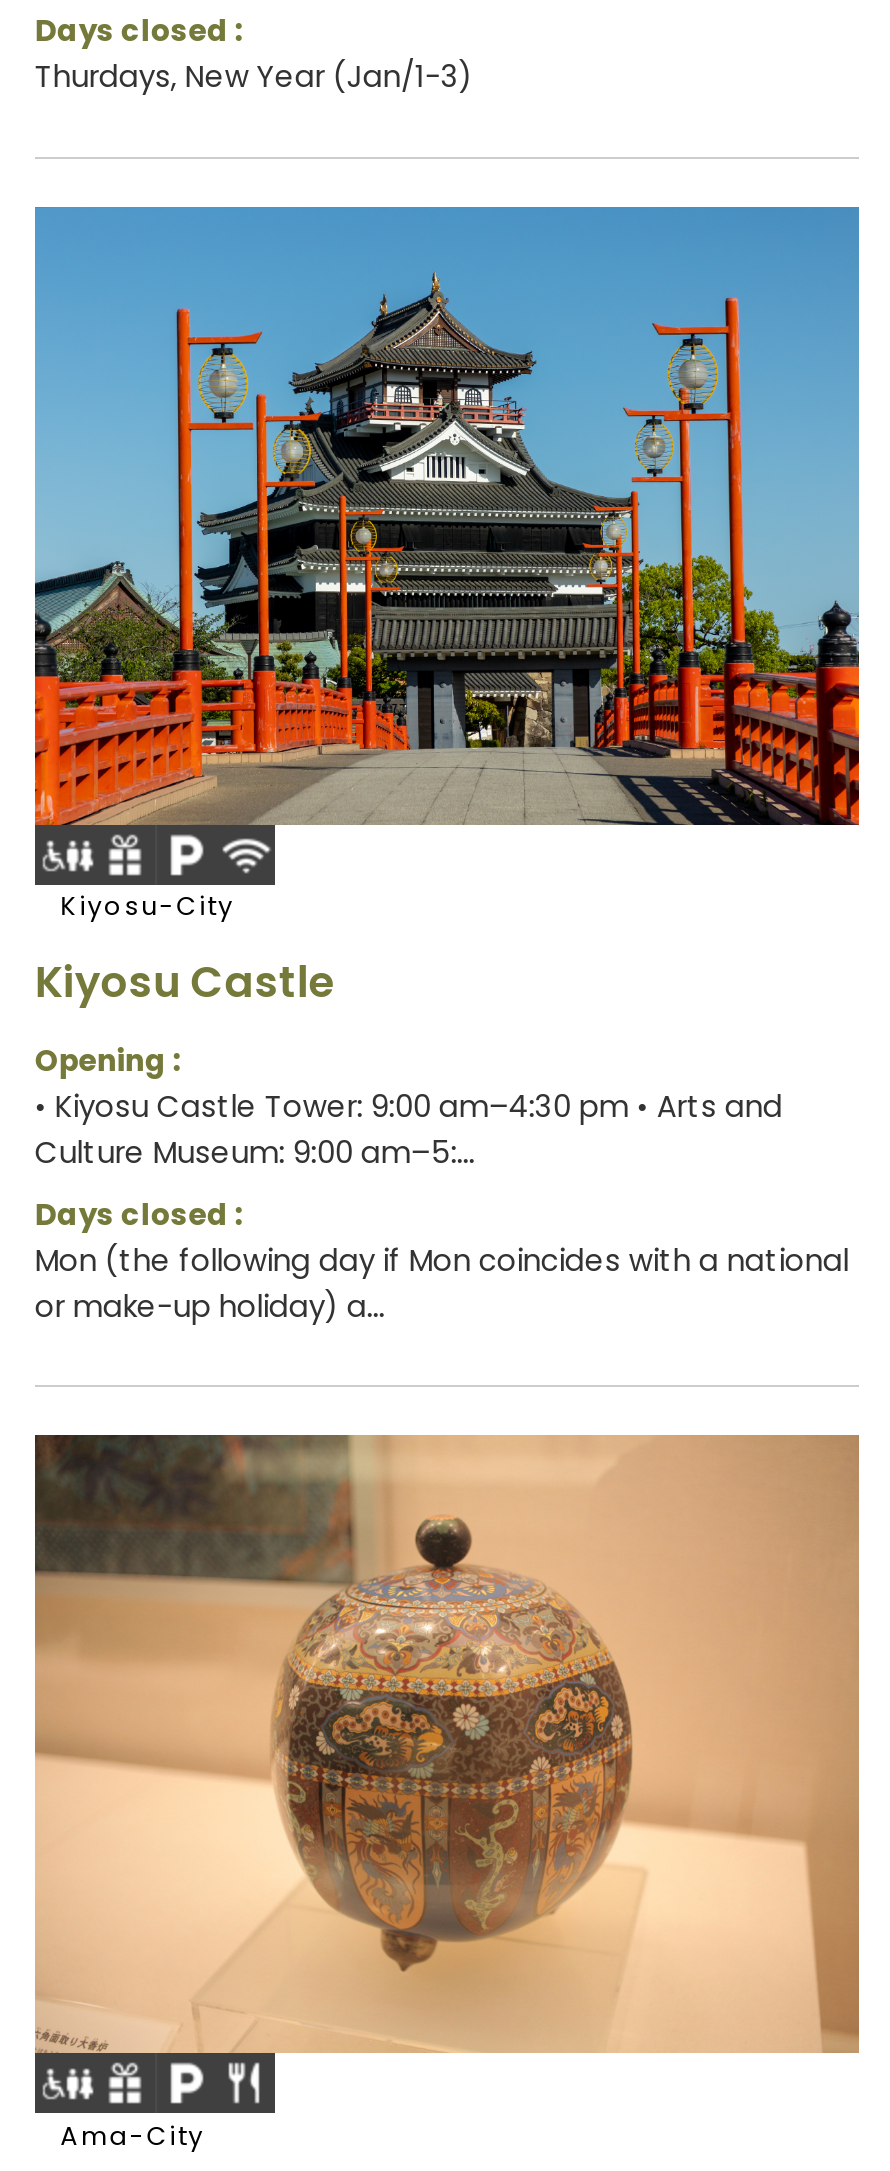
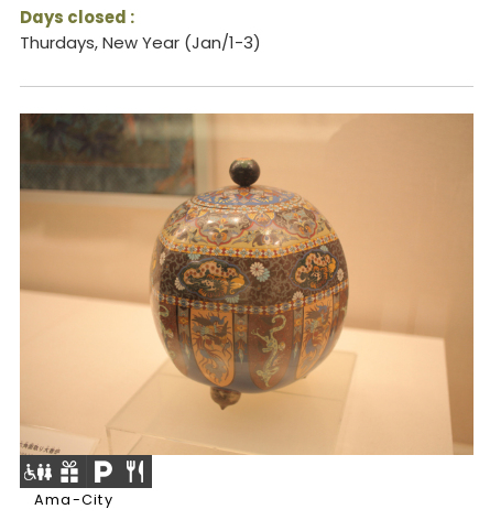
- [image]
- Kiyosu-City
- Kiyosu Castle
- Opening :
- • Kiyosu Castle Tower: 9:00 am–4:30 pm • Arts and
- Culture Museum: 9:00 am–5:...
- Days closed :
- Mon (the following day if Mon coincides with a national
- or make-up holiday) a...
